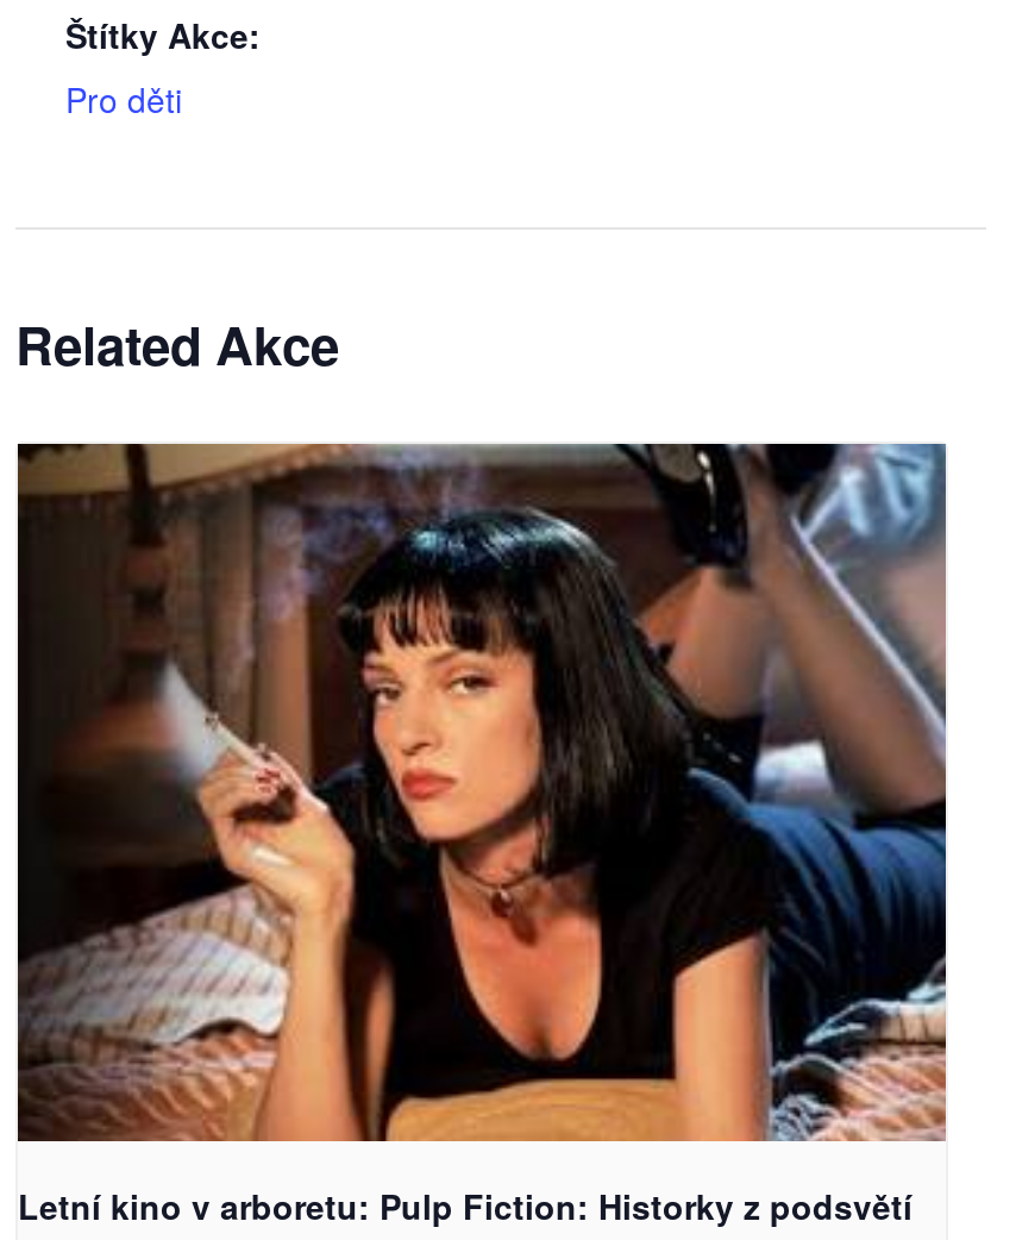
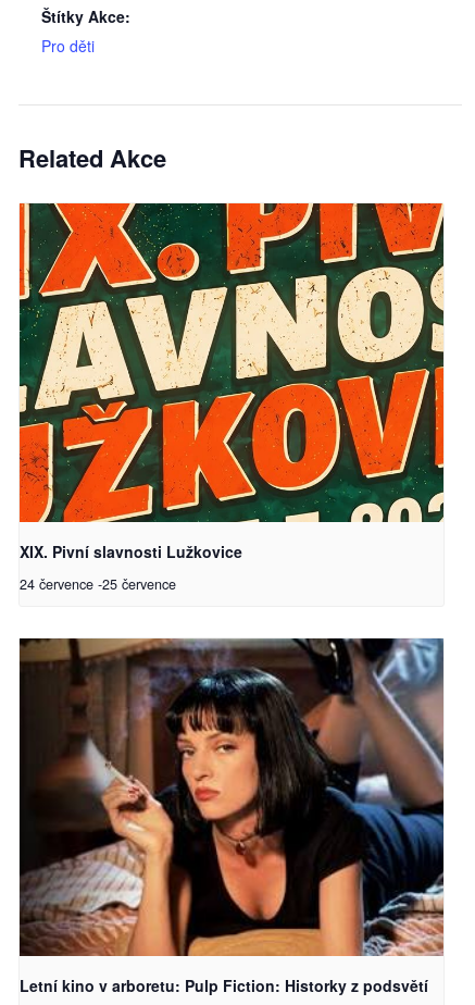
+ [image]
+ XIX. Pivní slavnosti Lužkovice
+ 24 července -25 července
